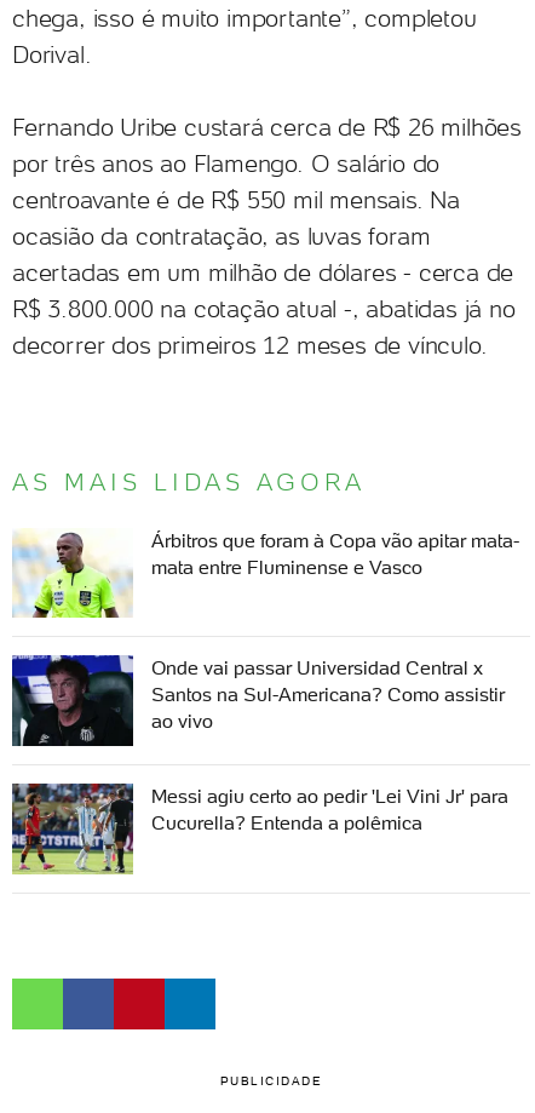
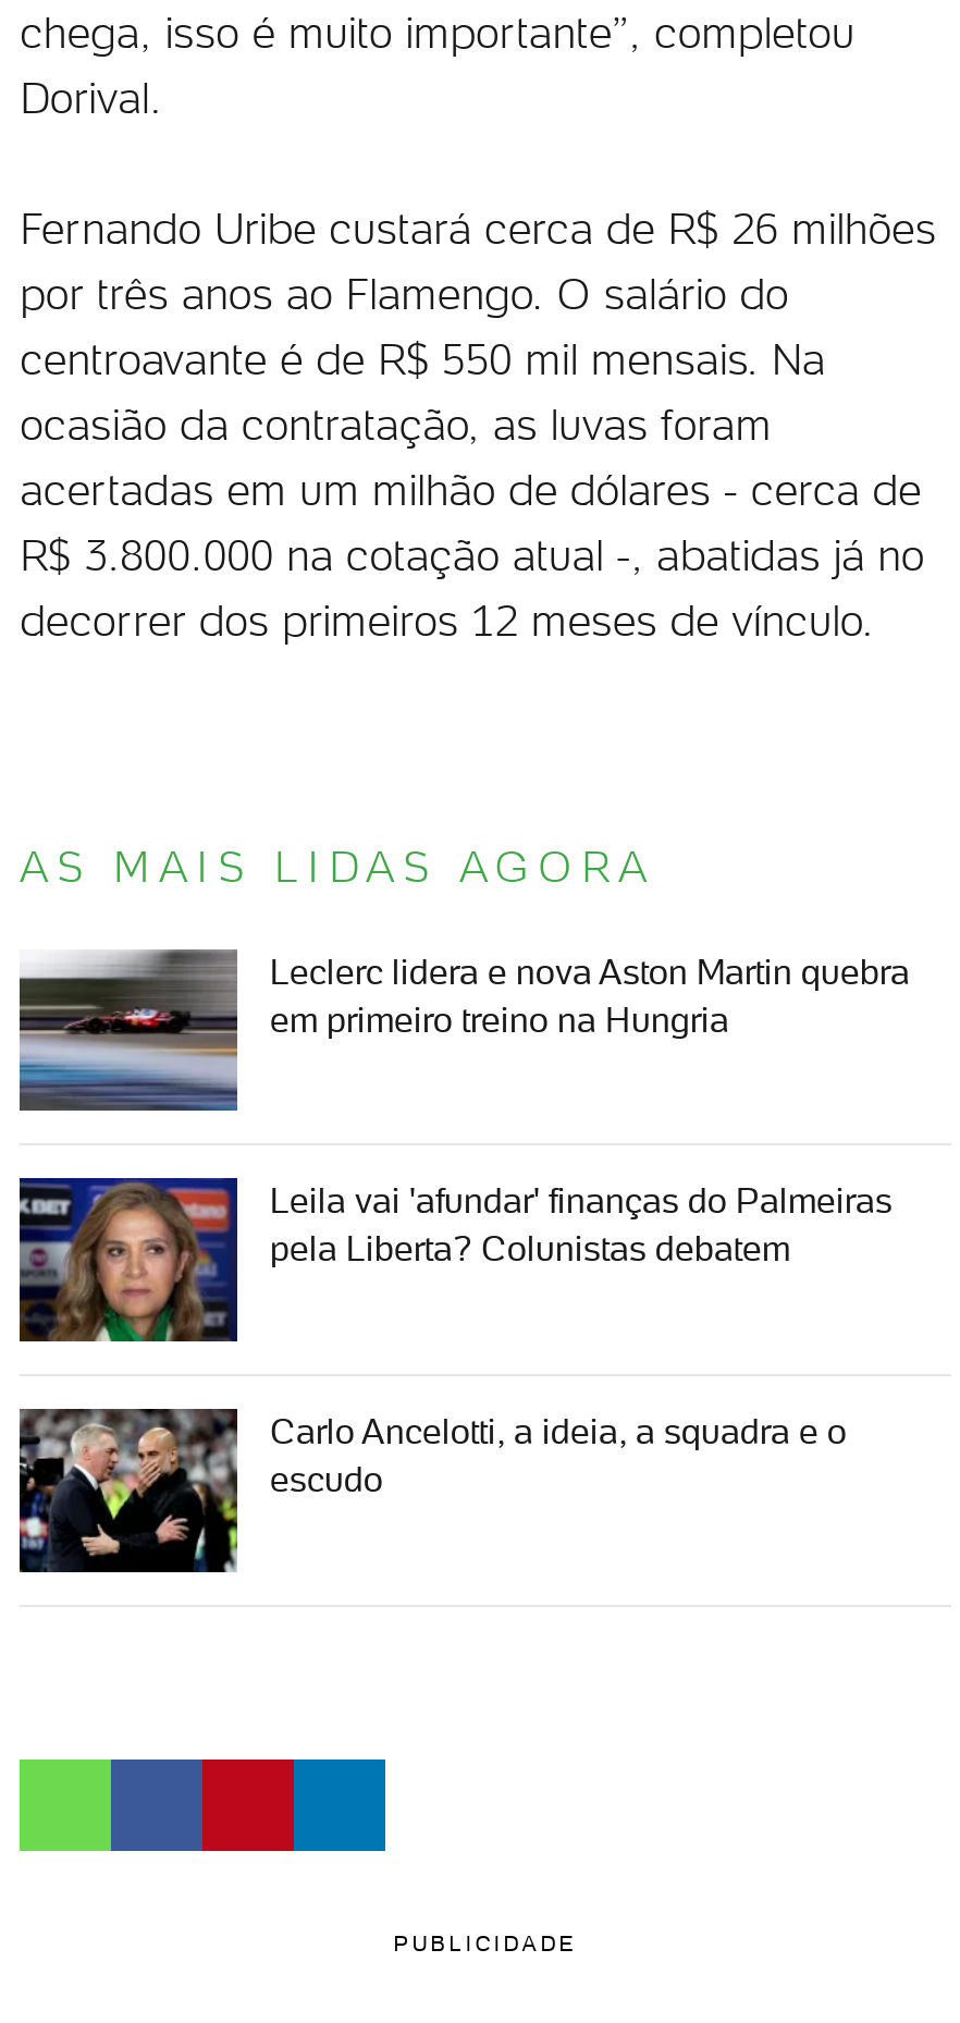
- [image]
- Árbitros que foram à Copa vão apitar mata-
- mata entre Fluminense e Vasco
+ [image]
+ Leclerc lidera e nova Aston Martin quebra
+ em primeiro treino na Hungria

- [image]
- Onde vai passar Universidad Central x
- Santos na Sul-Americana? Como assistir
- ao vivo
+ [image]
+ Leila vai 'afundar' finanças do Palmeiras
+ pela Liberta? Colunistas debatem

- [image]
- Messi agiu certo ao pedir 'Lei Vini Jr' para
- Cucurella? Entenda a polêmica
+ [image]
+ Carlo Ancelotti, a ideia, a squadra e o
+ escudo
